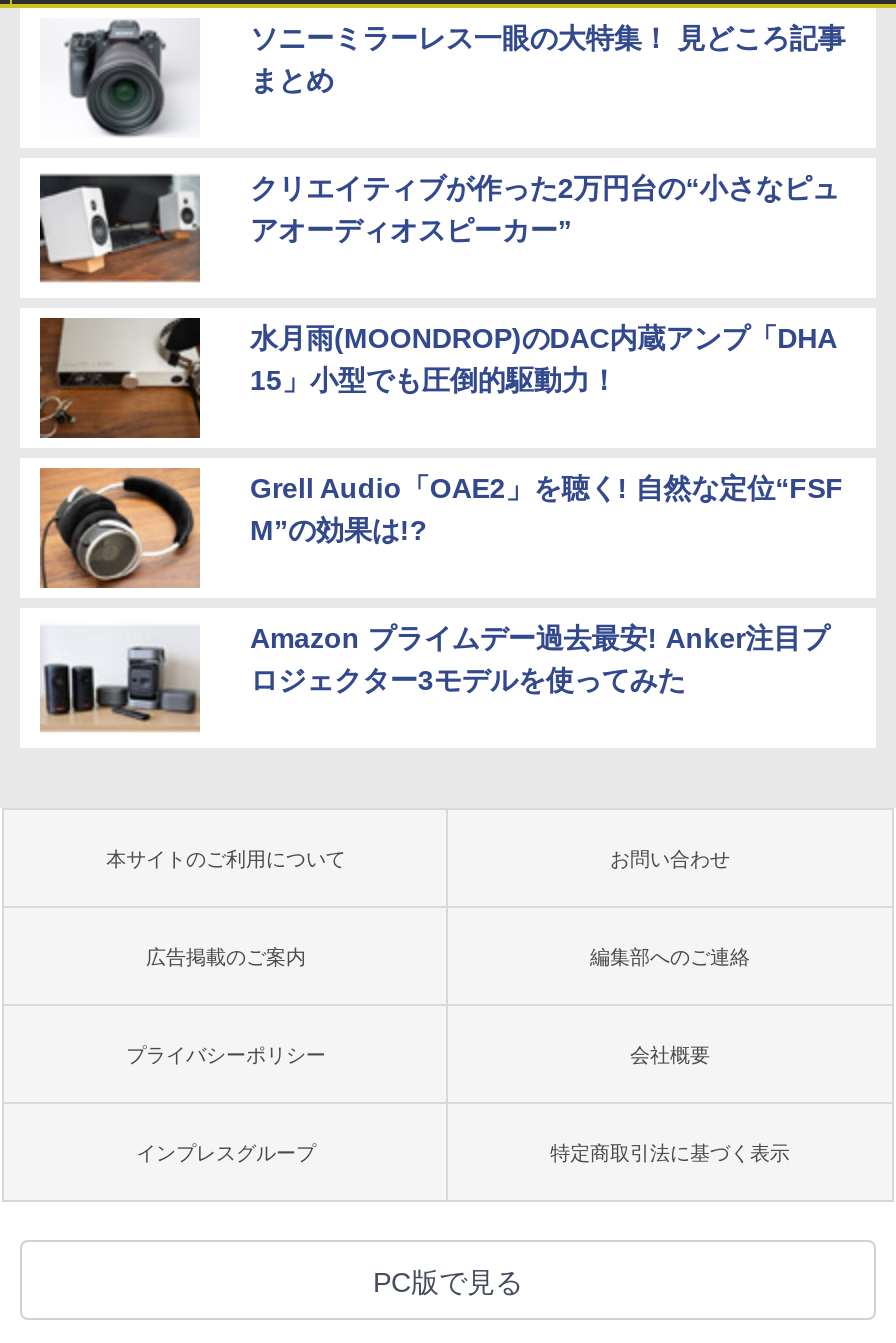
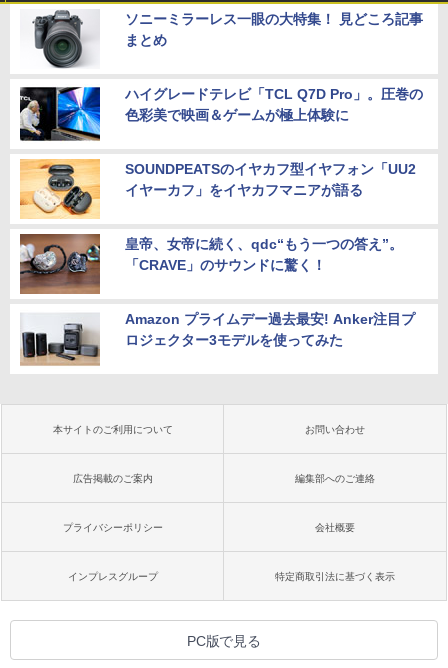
- [image]
- クリエイティブが作った2万円台の“小さなピュ
- アオーディオスピーカー”
+ [image]
+ ハイグレードテレビ「TCL Q7D Pro」。圧巻の
+ 色彩美で映画＆ゲームが極上体験に

- [image]
- 水月雨(MOONDROP)のDAC内蔵アンプ「DHA
- 15」小型でも圧倒的駆動力！
+ [image]
+ SOUNDPEATSのイヤカフ型イヤフォン「UU2
+ イヤーカフ」をイヤカフマニアが語る

- [image]
- Grell Audio「OAE2」を聴く! 自然な定位“FSF
- M”の効果は!?
+ [image]
+ 皇帝、女帝に続く、qdc“もう一つの答え”。
+ 「CRAVE」のサウンドに驚く！
